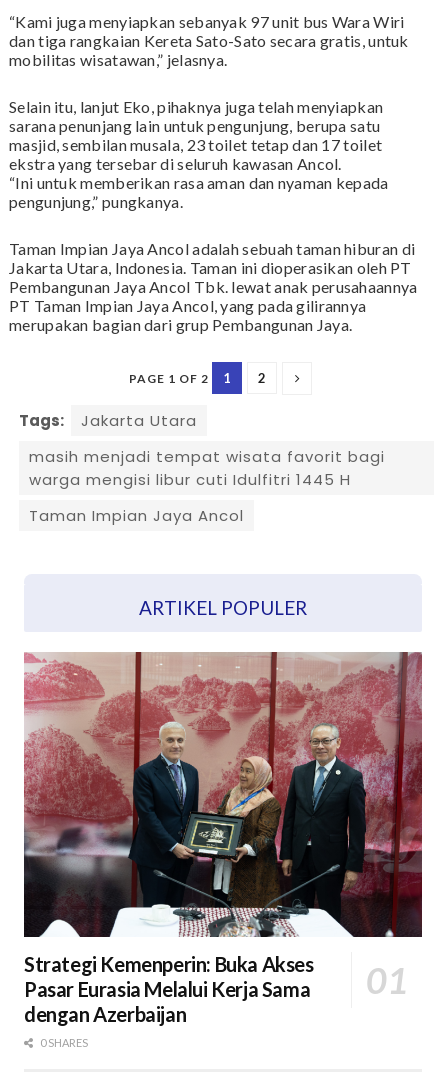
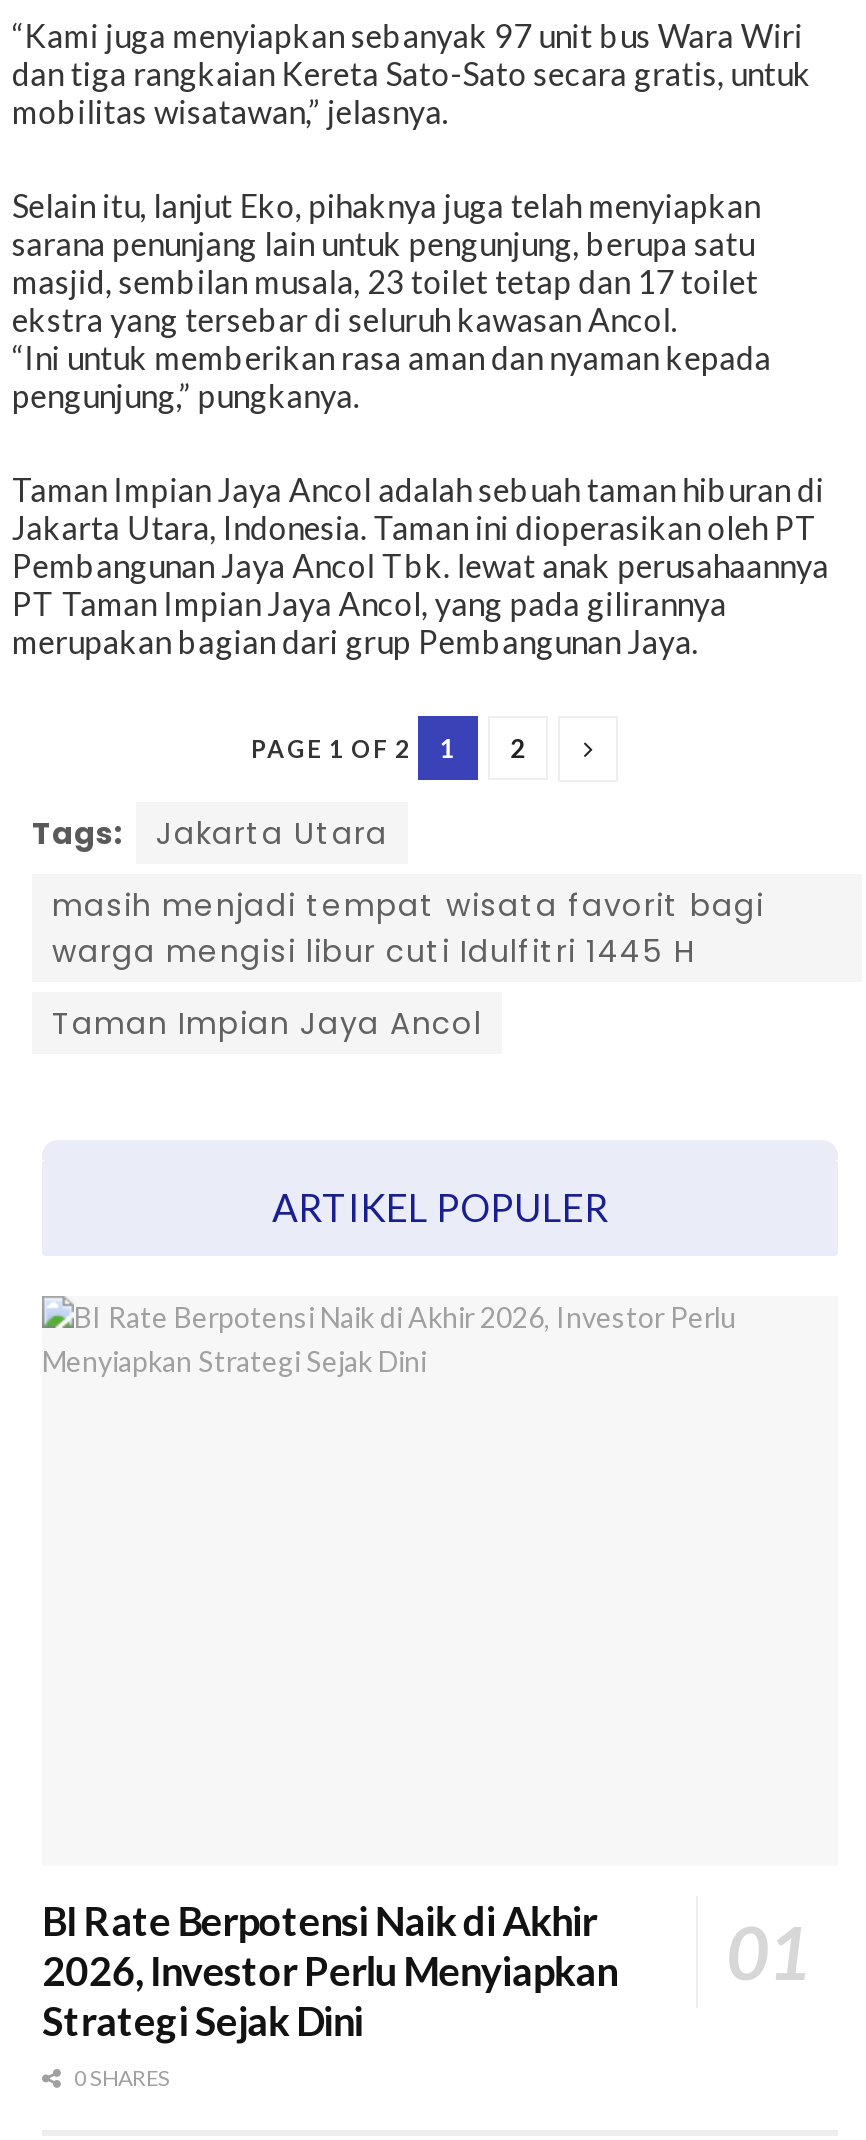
- [image]

- Strategi Kemenperin: Buka Akses
- Pasar Eurasia Melalui Kerja Sama
- dengan Azerbaijan
+ BI Rate Berpotensi Naik di Akhir
+ 2026, Investor Perlu Menyiapkan
+ Strategi Sejak Dini
